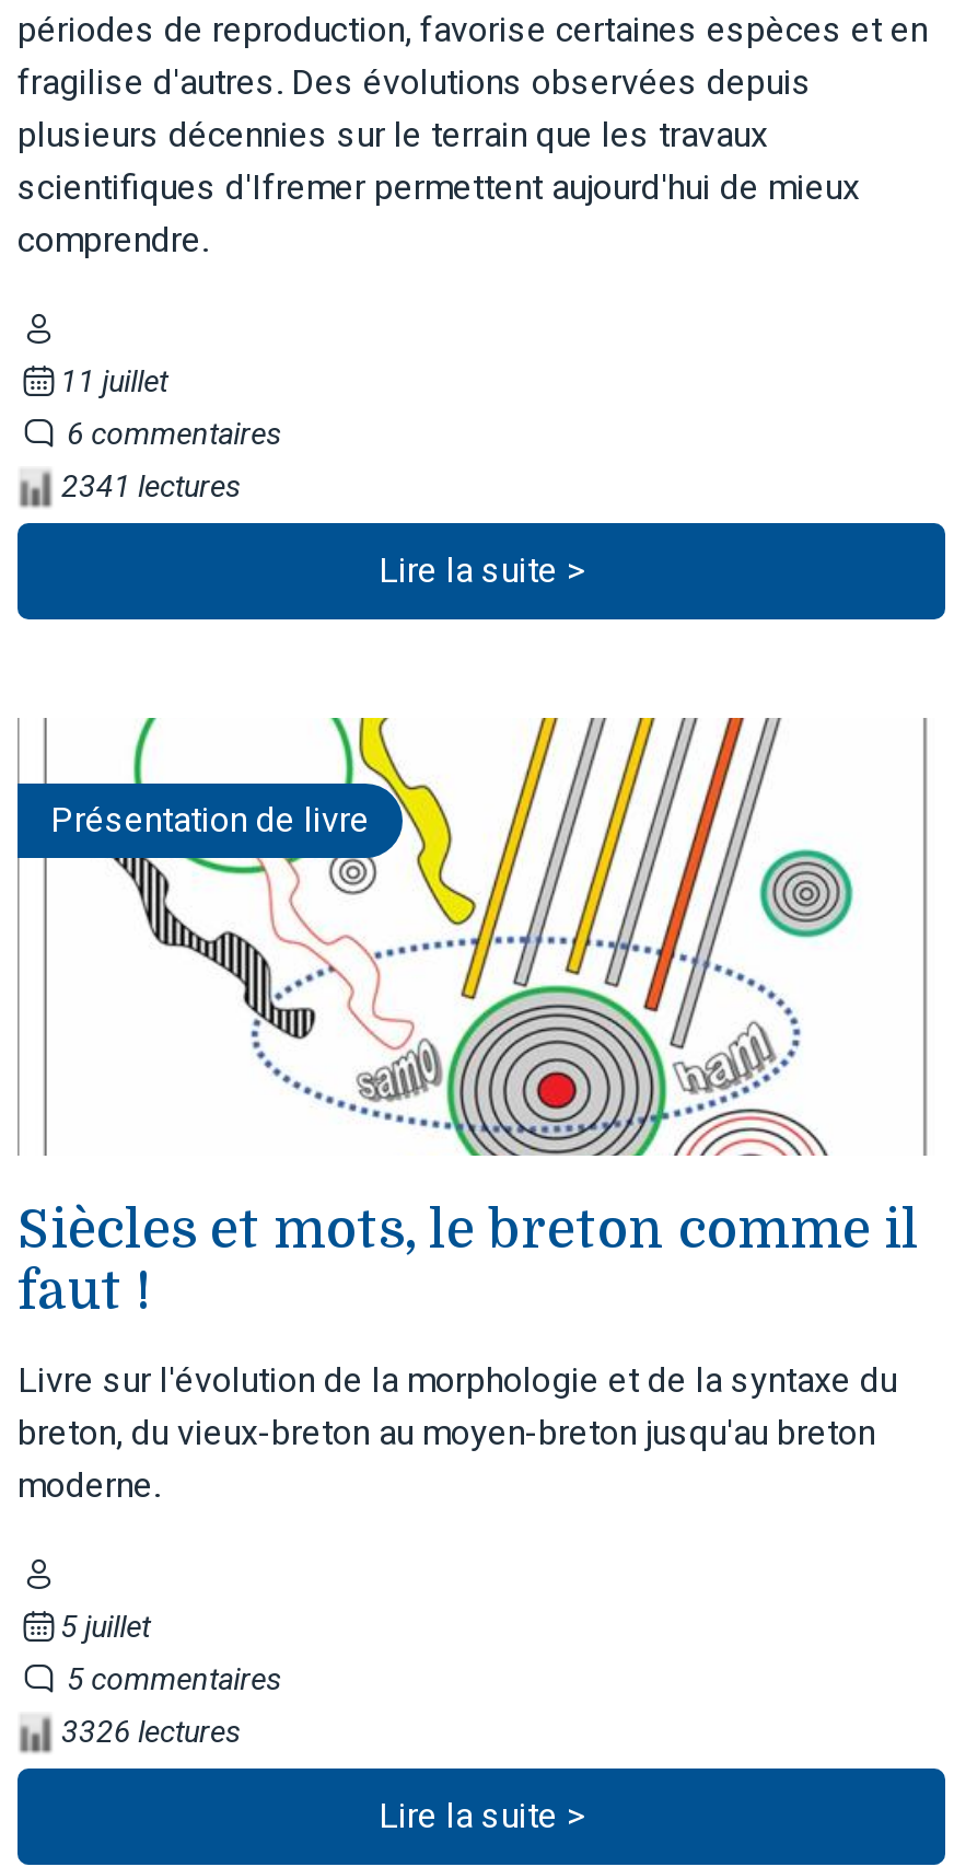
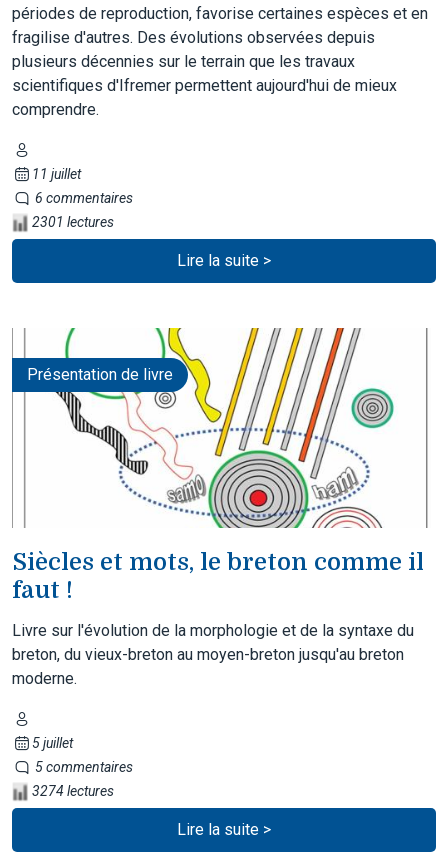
- 2341 lectures
+ 2301 lectures

- 3326 lectures
+ 3274 lectures
